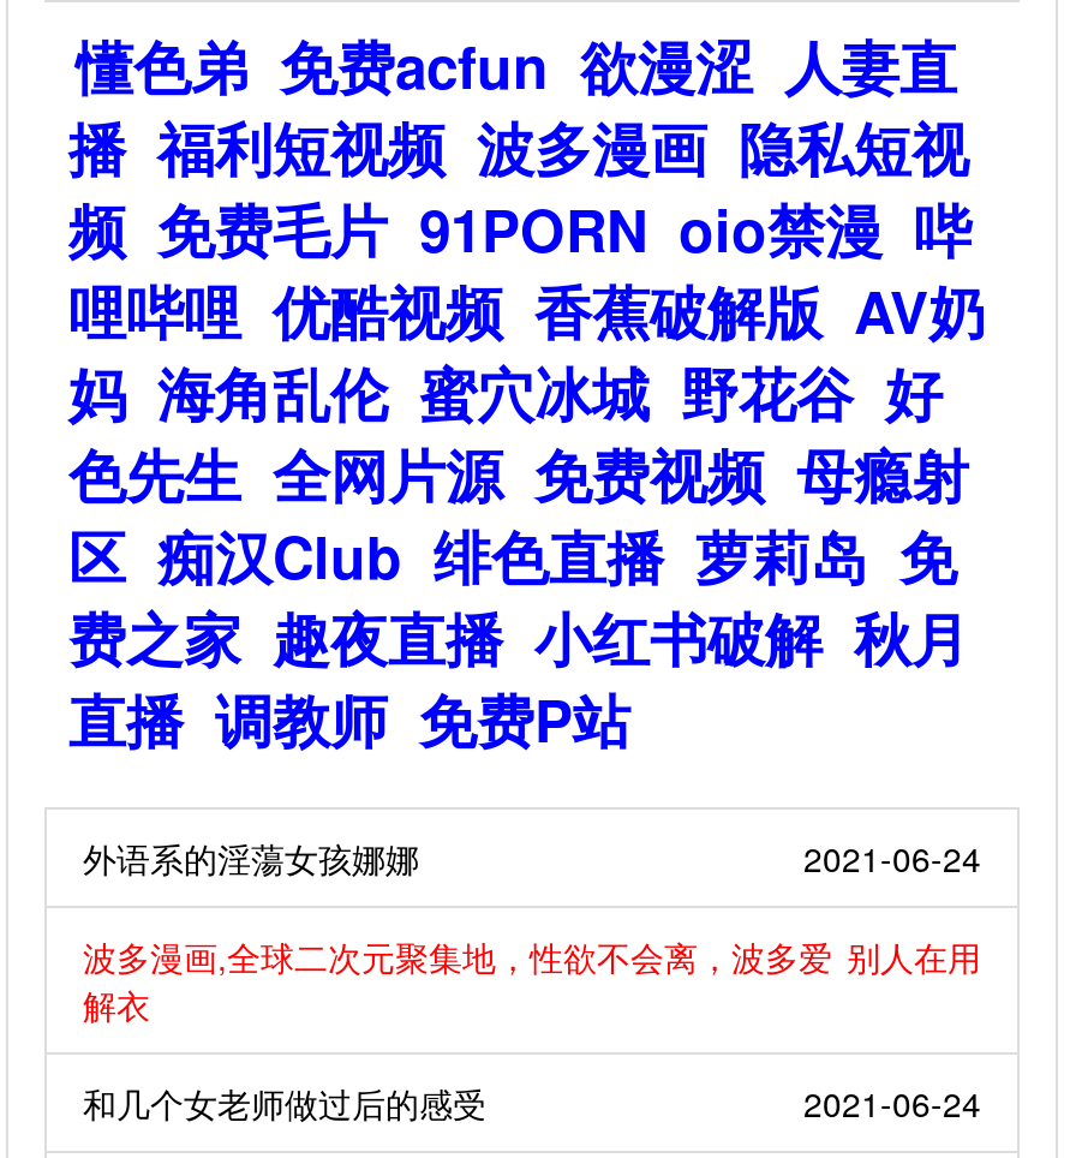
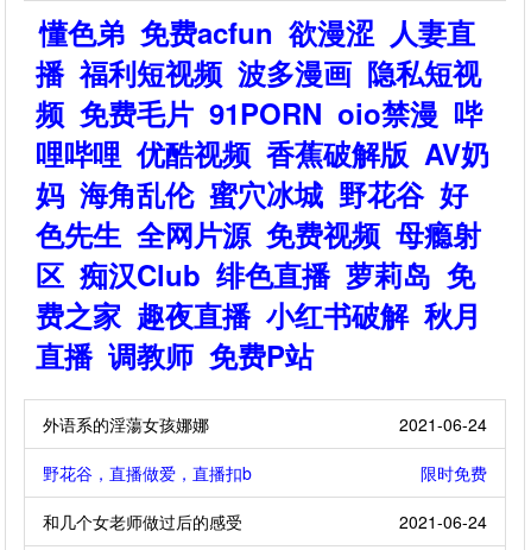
- 别人在用
- 波多漫画,全球二次元聚集地，性欲不会离，波多爱
- 解衣
+ 限时免费
+ 野花谷，直播做爱，直播扣b
